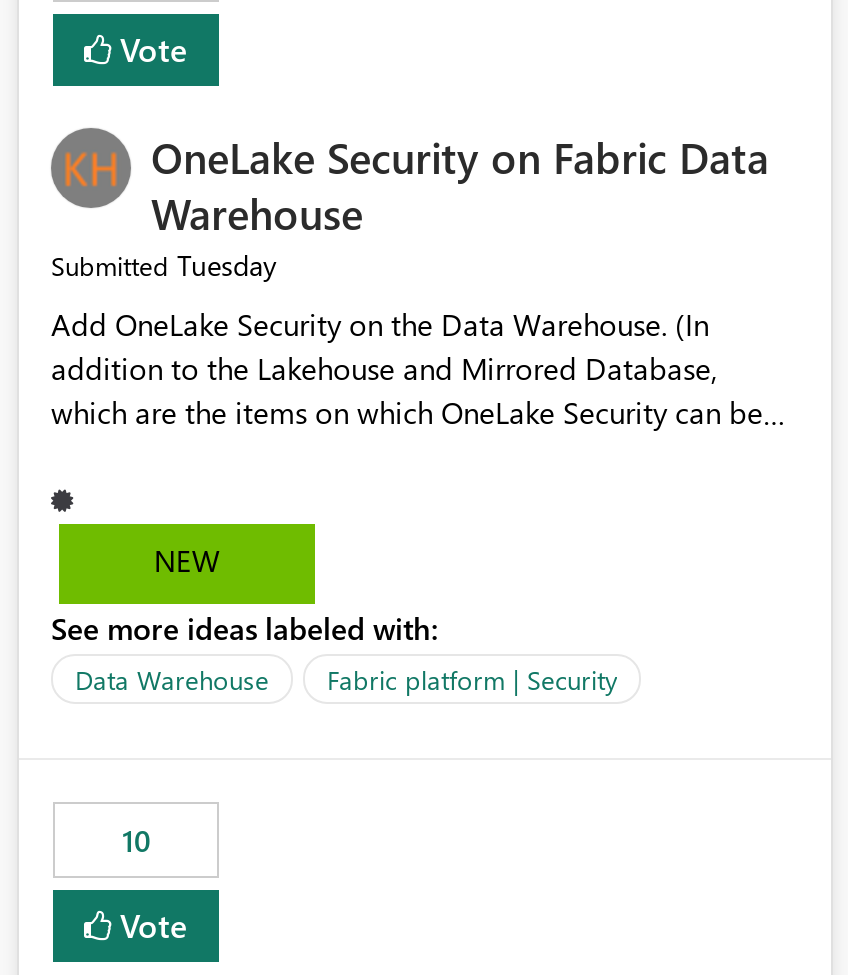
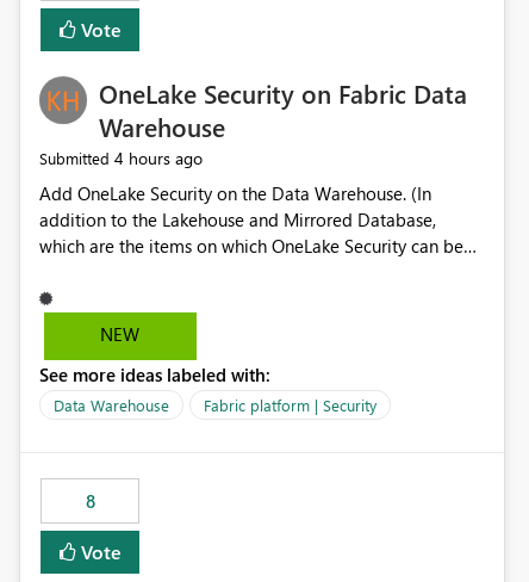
- Submitted Tuesday
+ Submitted 4 hours ago

- 10
+ 8
